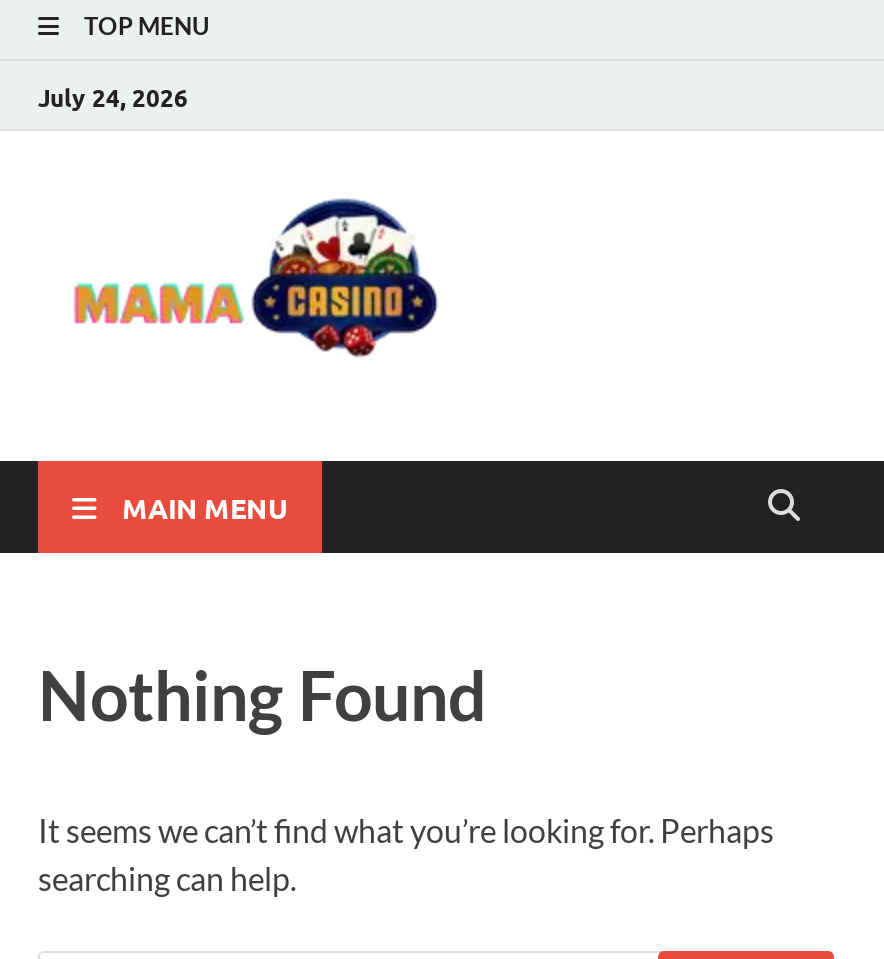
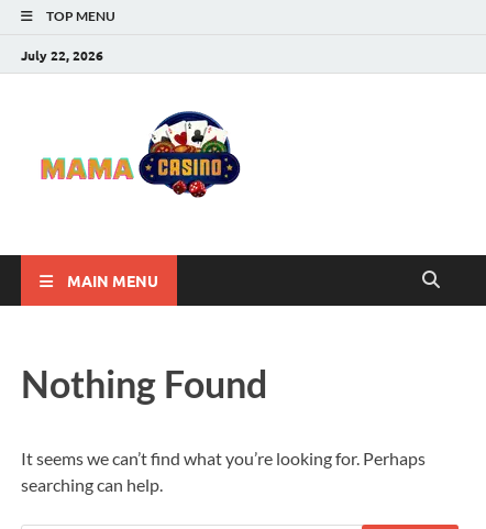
- July 24, 2026
+ July 22, 2026
